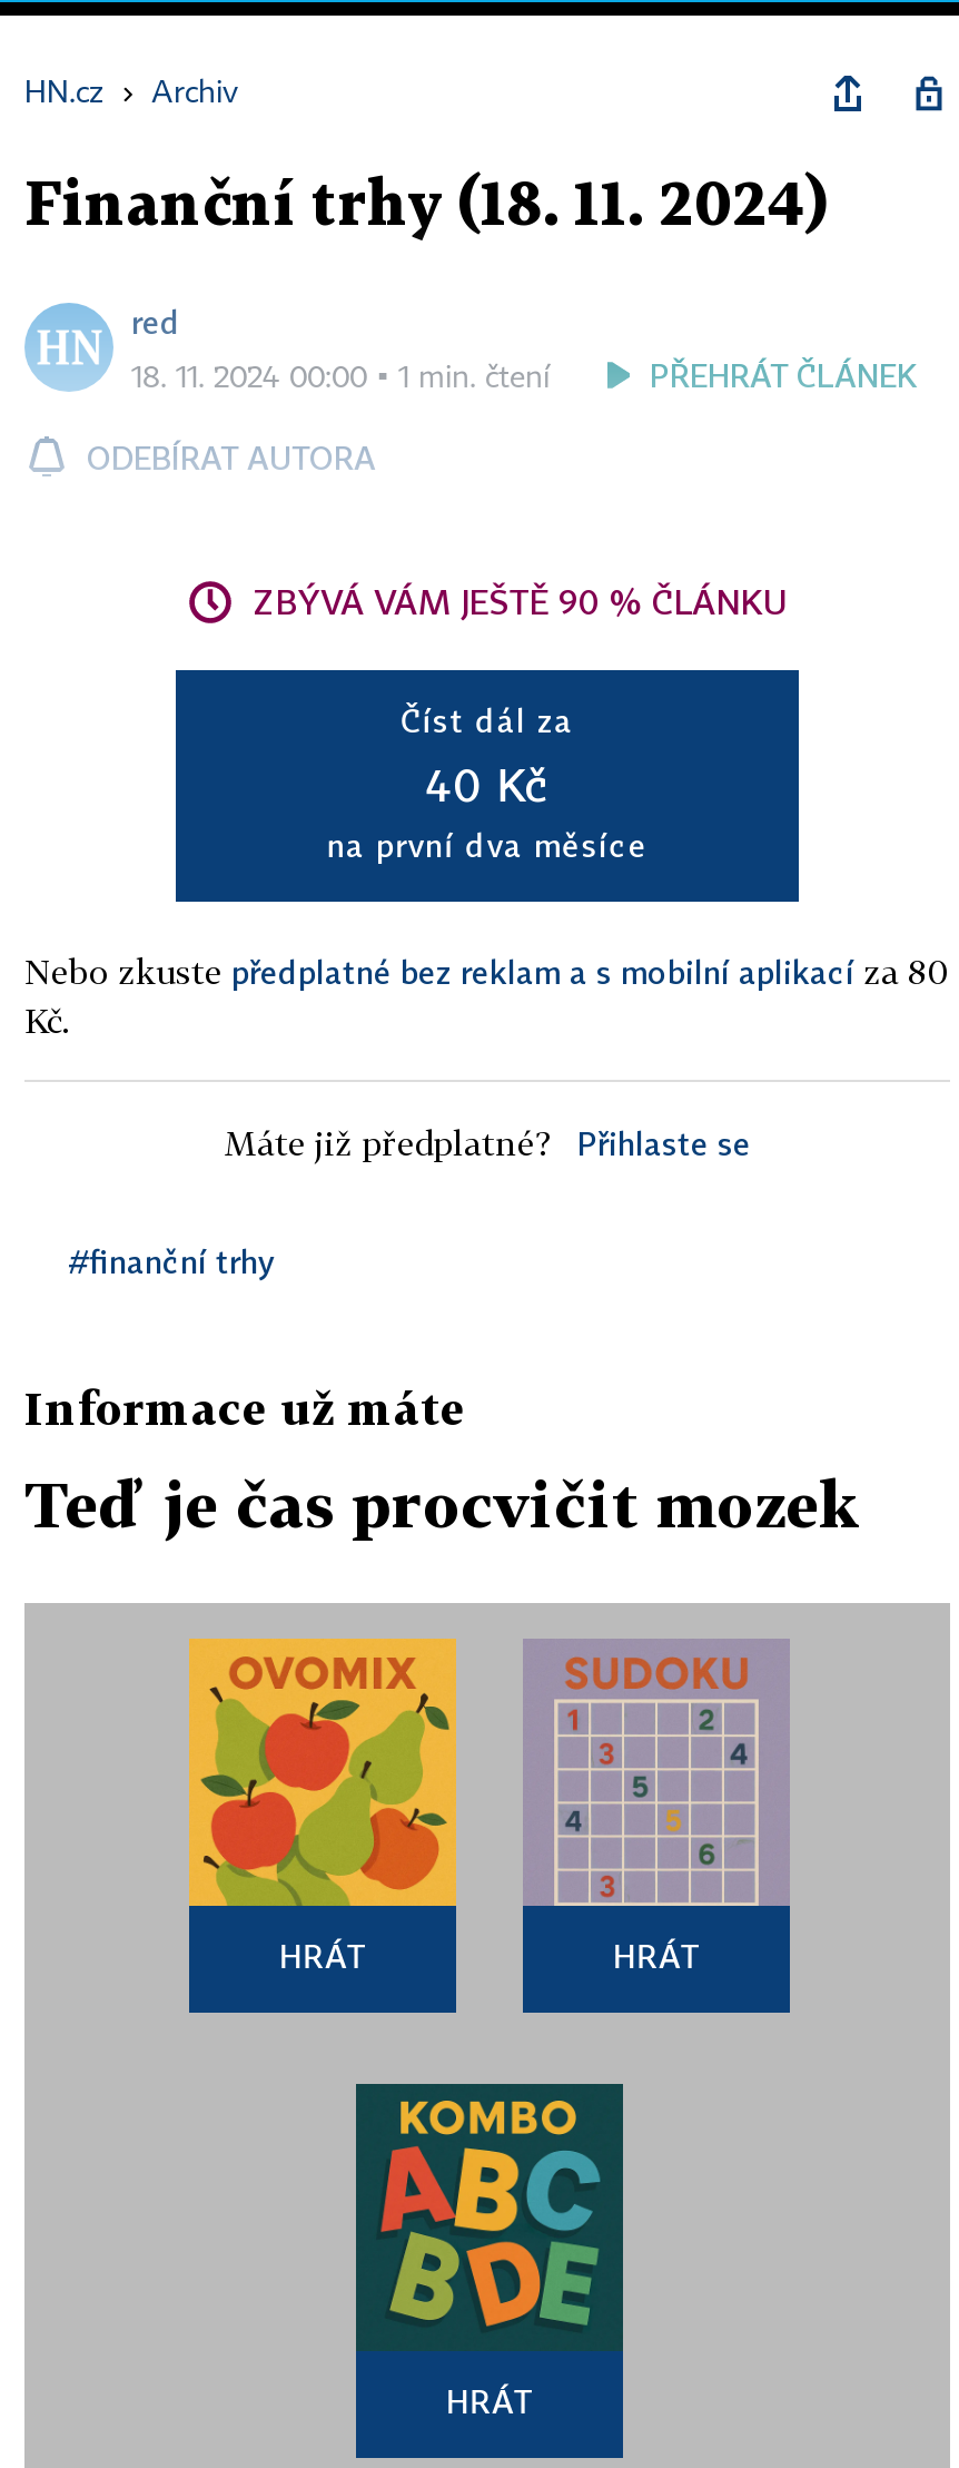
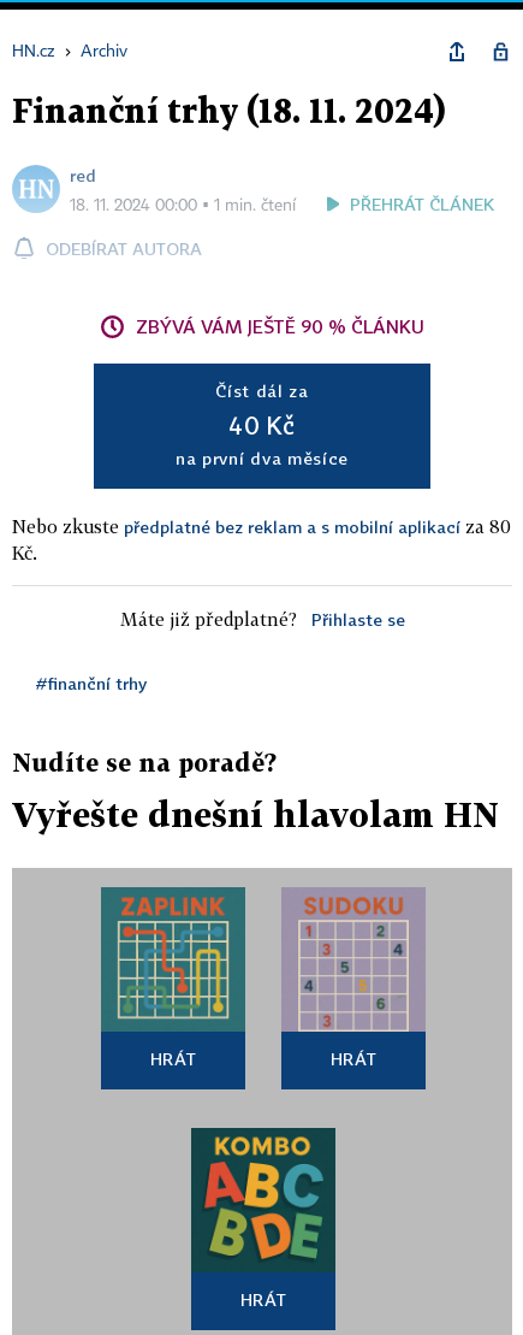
- Informace už máte
+ Nudíte se na poradě?

- Teď je čas procvičit mozek
+ Vyřešte dnešní hlavolam HN

- [image]
+ [image]
